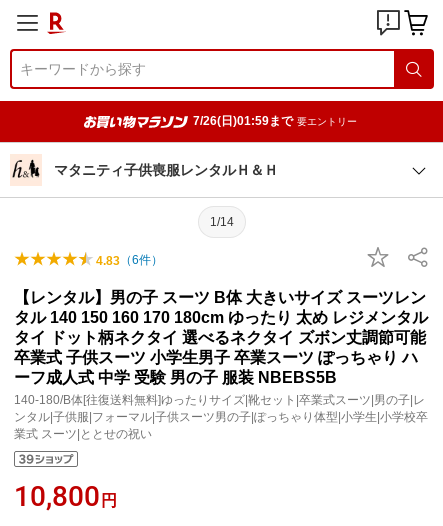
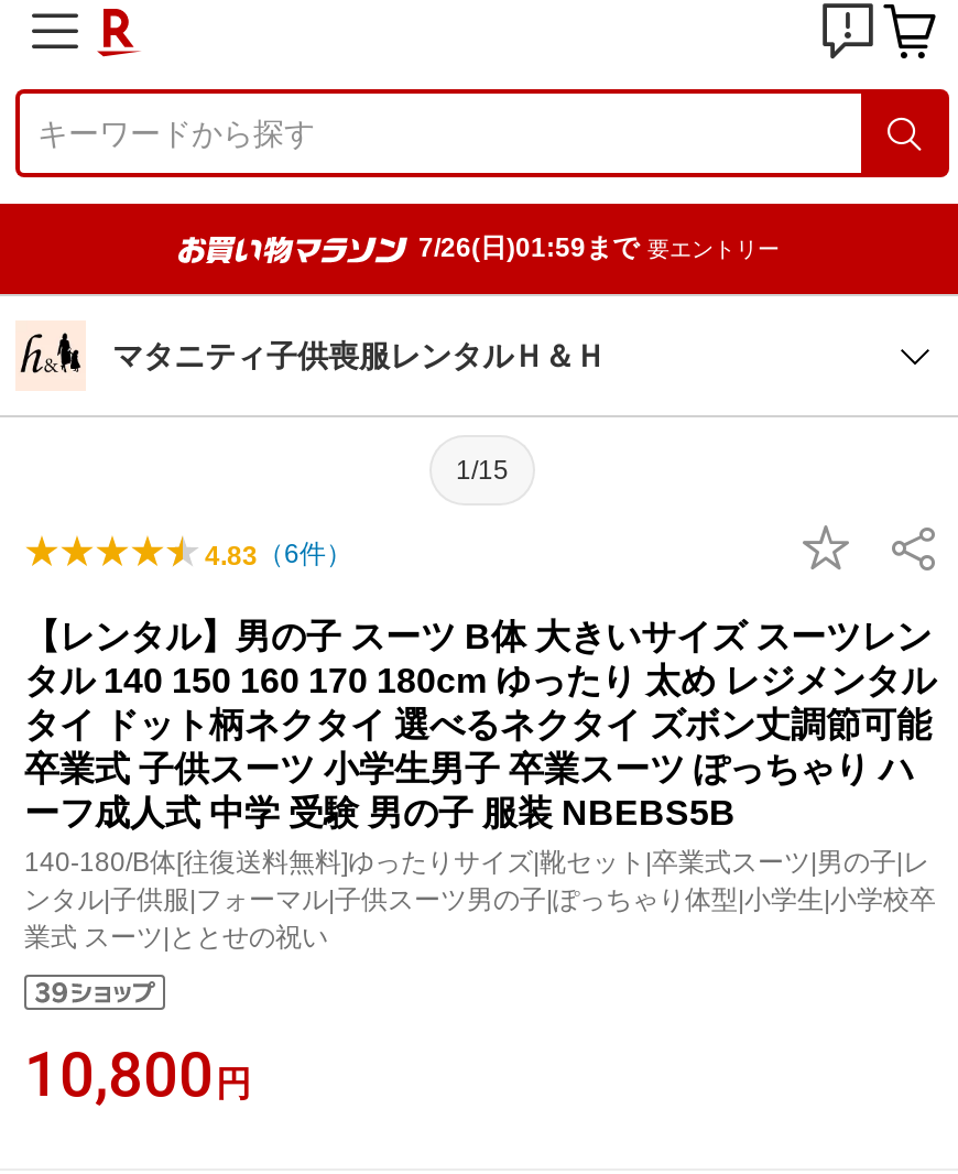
- 1/14
+ 1/15
